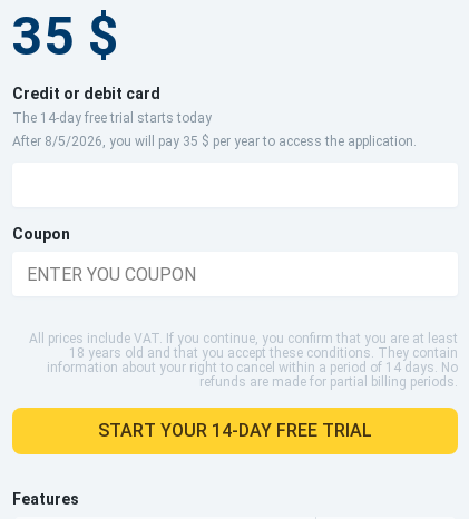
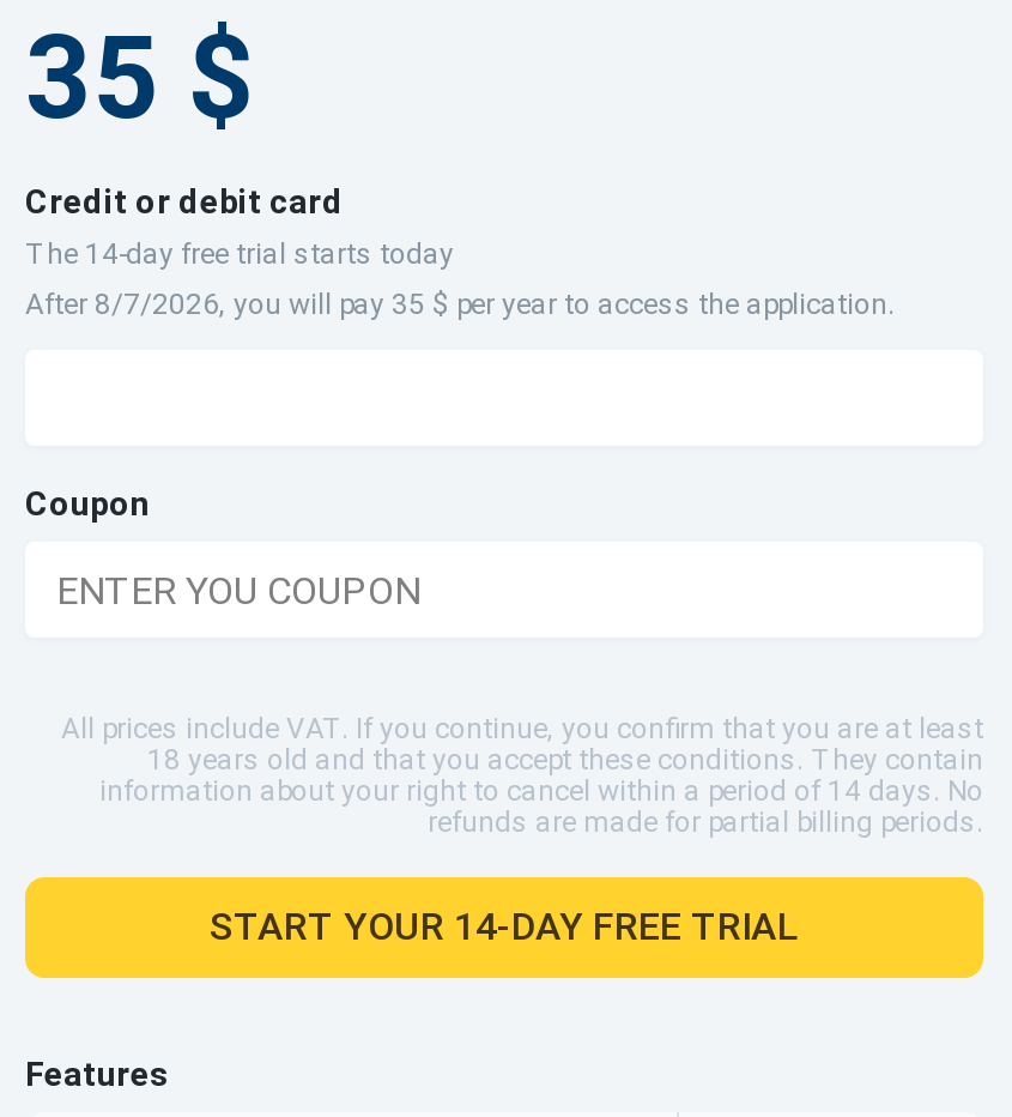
- After 8/5/2026, you will pay 35 $ per year to access the application.
+ After 8/7/2026, you will pay 35 $ per year to access the application.
